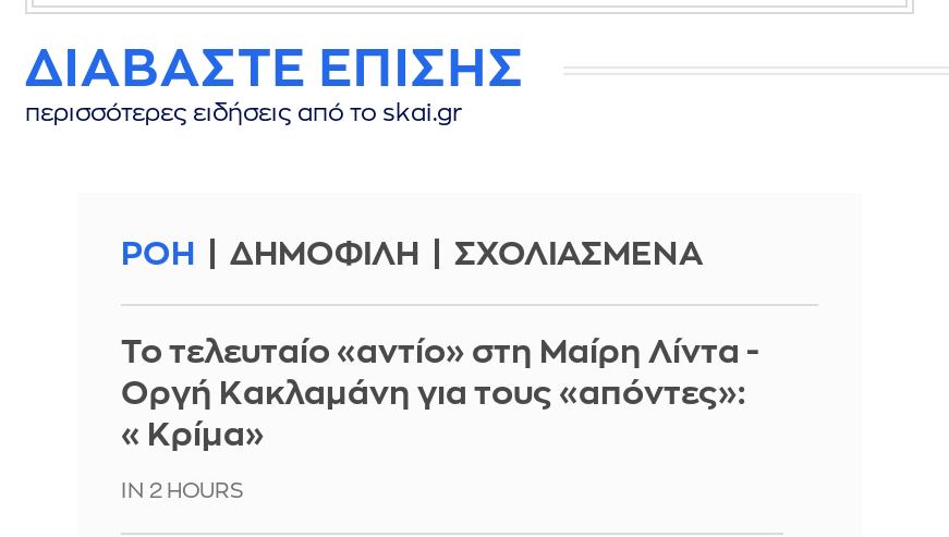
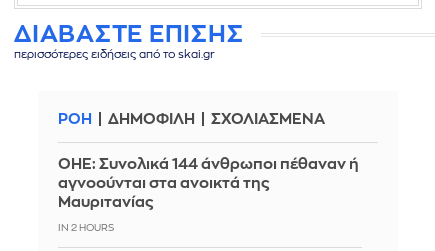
- Το τελευταίο «αντίο» στη Μαίρη Λίντα -
- Οργή Κακλαμάνη για τους «απόντες»:
- «Κρίμα»
+ ΟΗΕ: Συνολικά 144 άνθρωποι πέθαναν ή
+ αγνοούνται στα ανοικτά της
+ Μαυριτανίας
